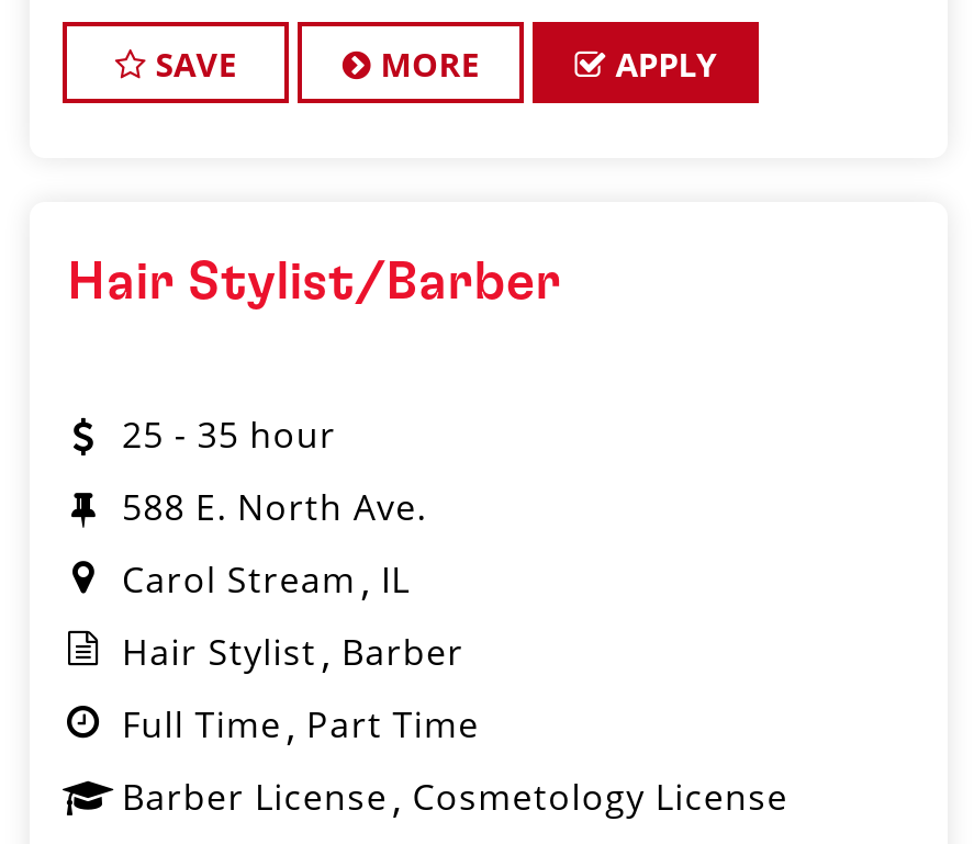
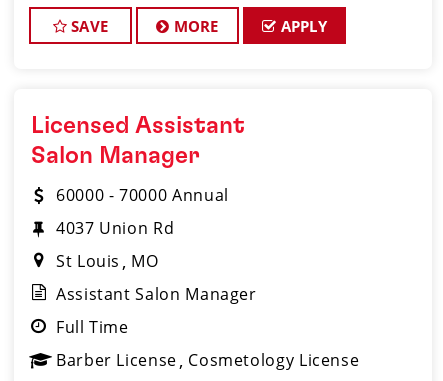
- Hair Stylist/Barber
+ Licensed Assistant
+ Salon Manager

- 25 - 35 hour
+ 60000 - 70000 Annual

- 588 E. North Ave.
+ 4037 Union Rd

- Carol Stream IL
+ St Louis MO

- Hair Stylist Barber
+ Assistant Salon Manager

- Full Time Part Time
+ Full Time
